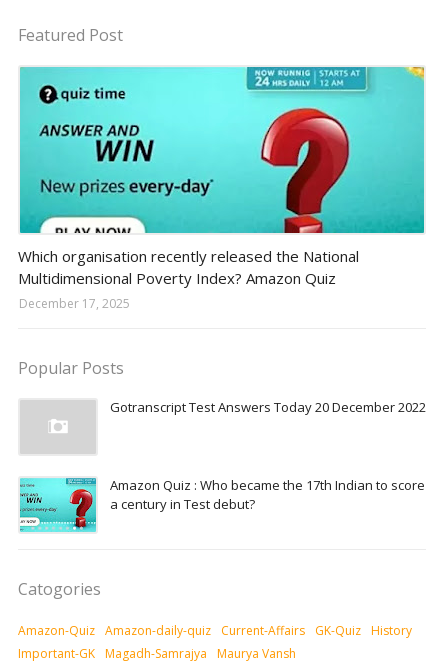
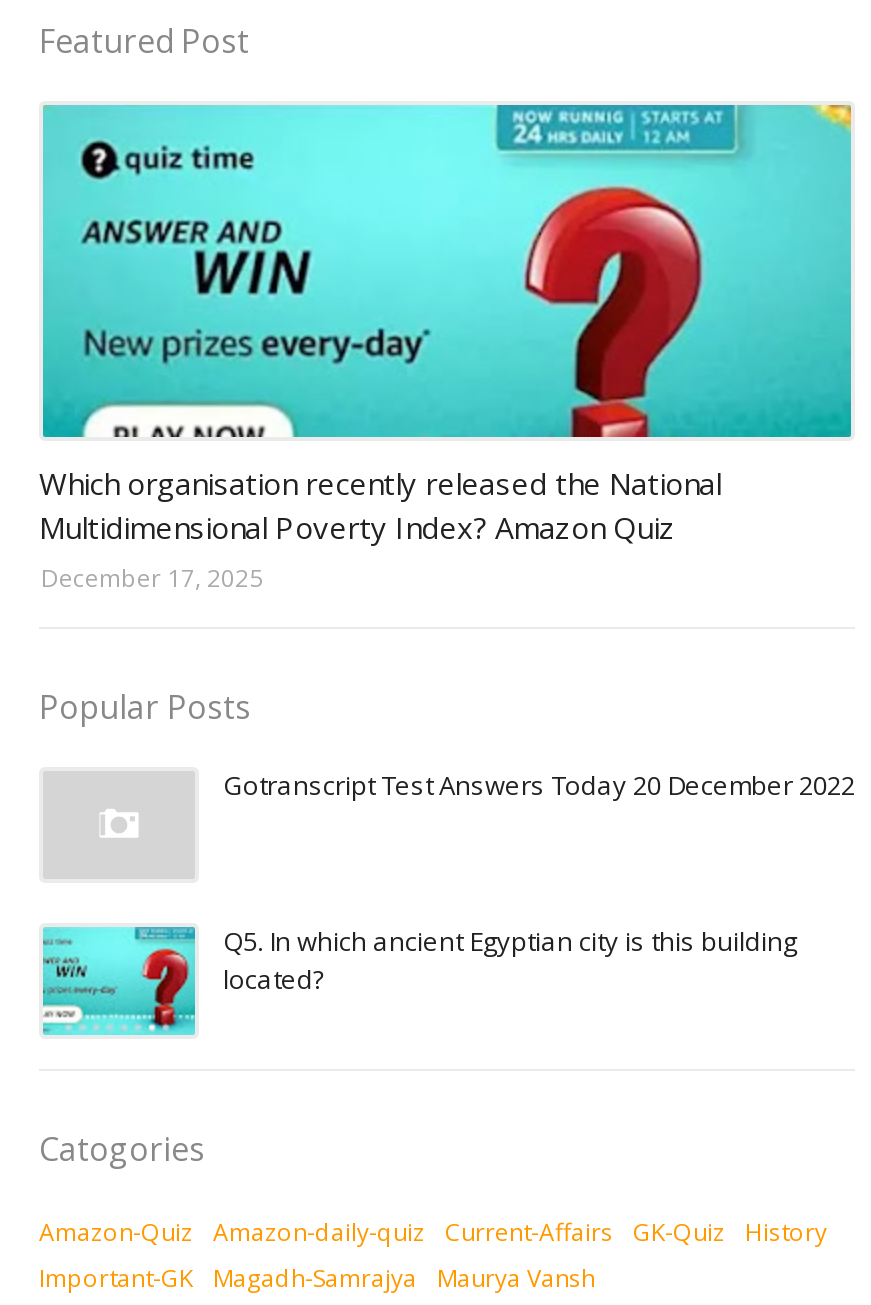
- Amazon Quiz : Who became the 17th Indian to score
- a century in Test debut?
+ Q5. In which ancient Egyptian city is this building
+ located?
